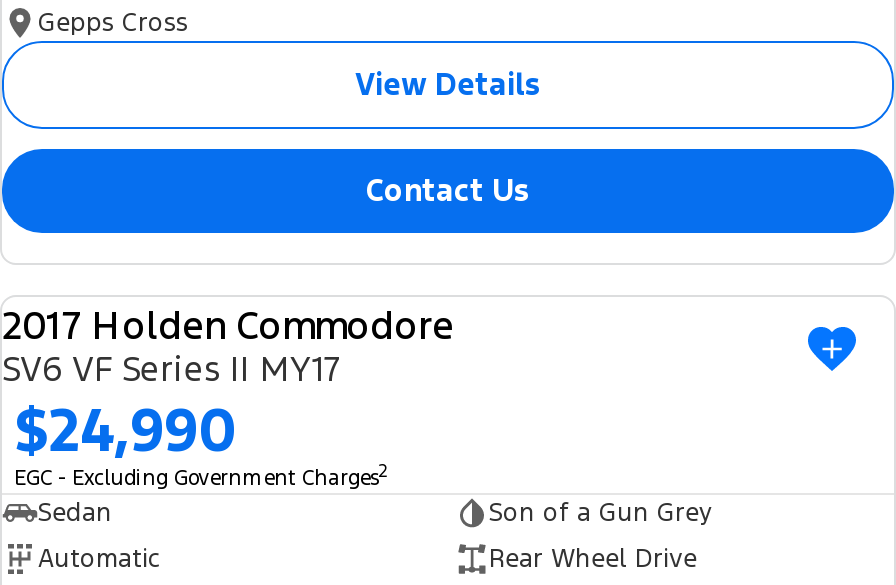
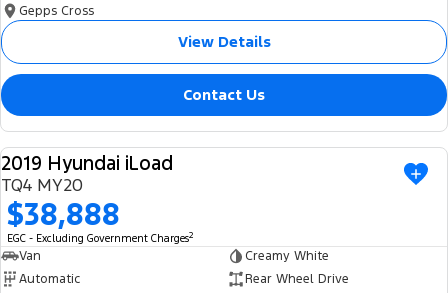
- 2017 Holden Commodore
- SV6 VF Series II MY17
- $24,990
+ 2019 Hyundai iLoad
+ TQ4 MY20
+ $38,888

- Sedan
- Son of a Gun Grey
+ Van
+ Creamy White
